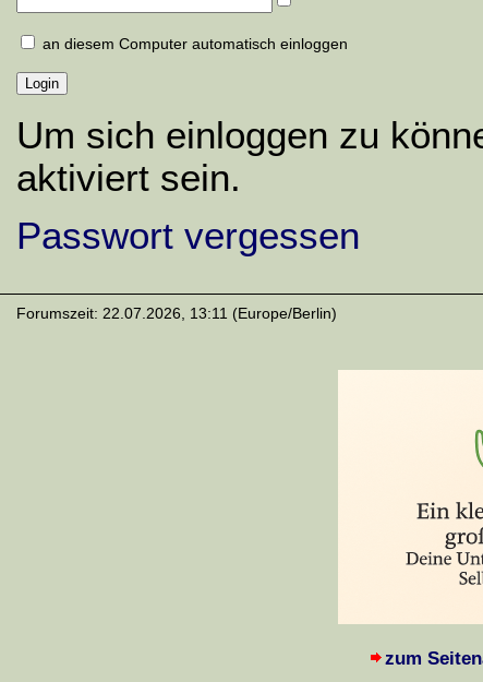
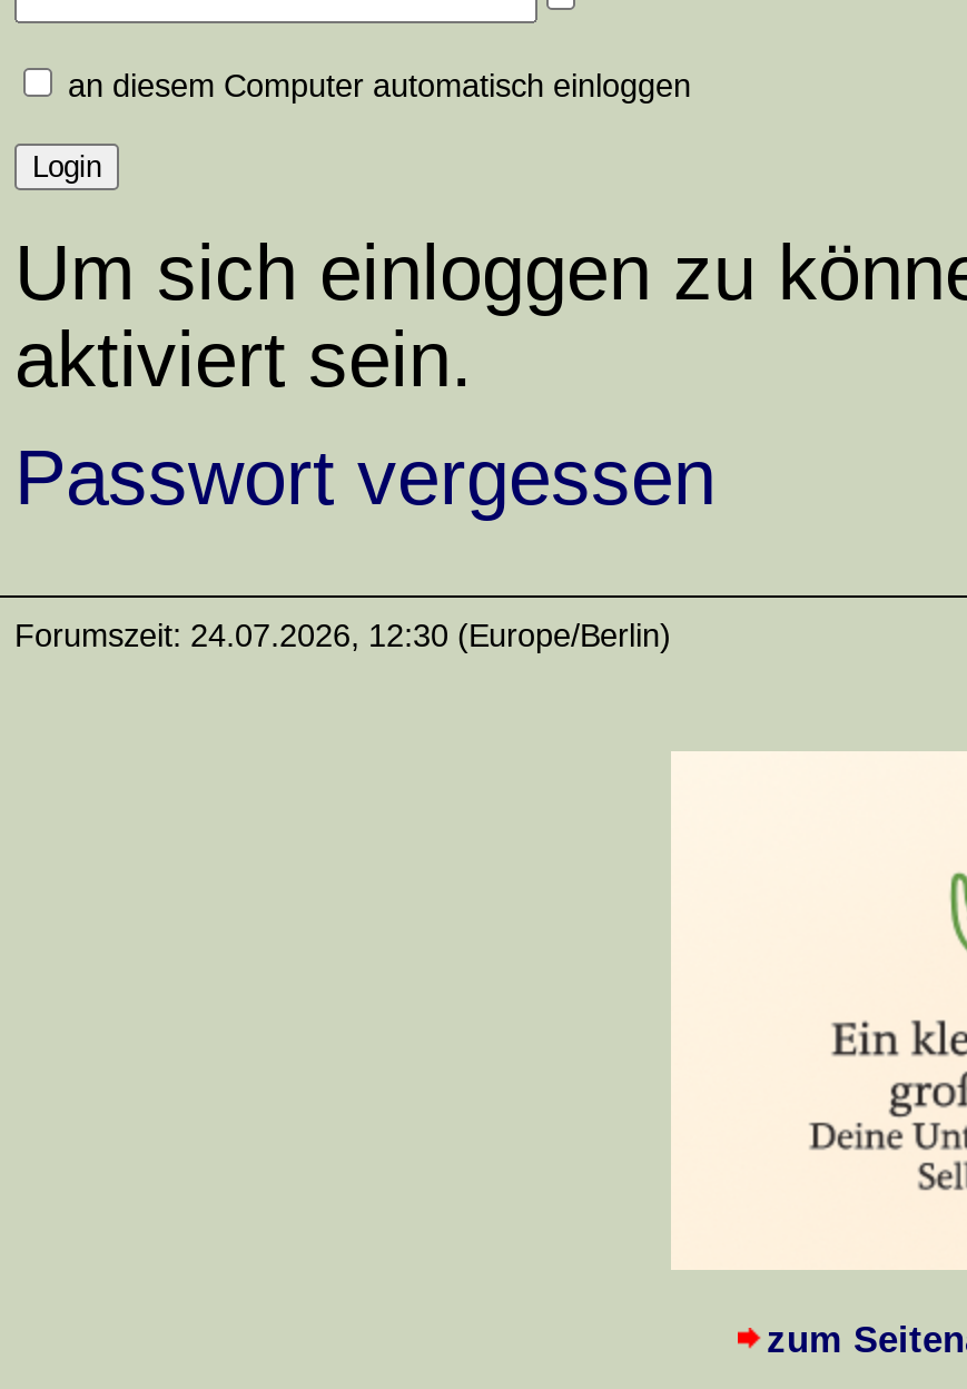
- Forumszeit: 22.07.2026, 13:11 (Europe/Berlin)
+ Forumszeit: 24.07.2026, 12:30 (Europe/Berlin)
